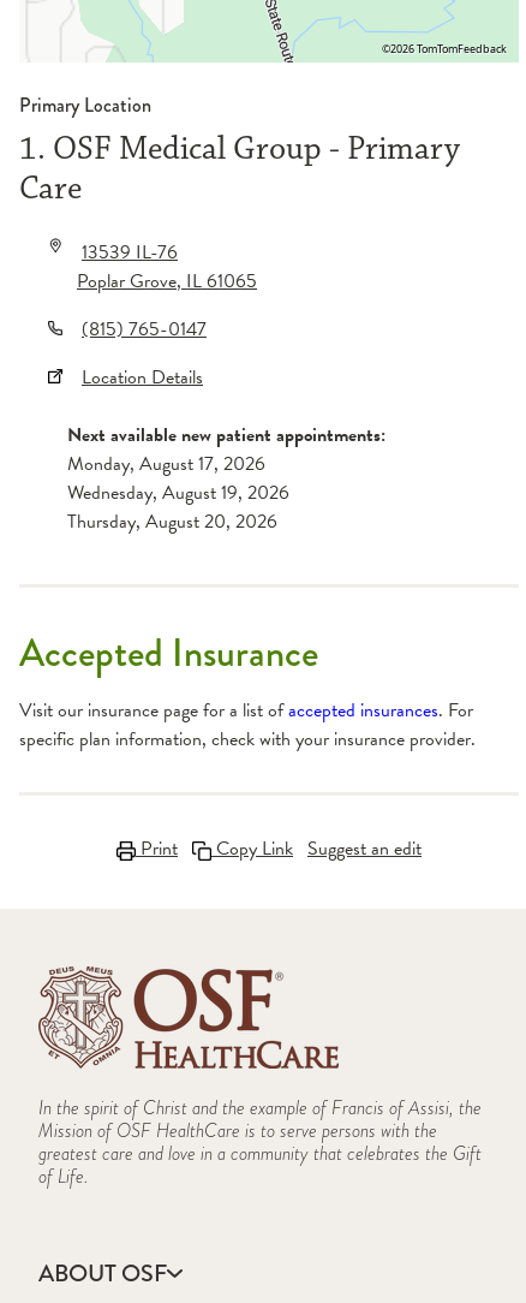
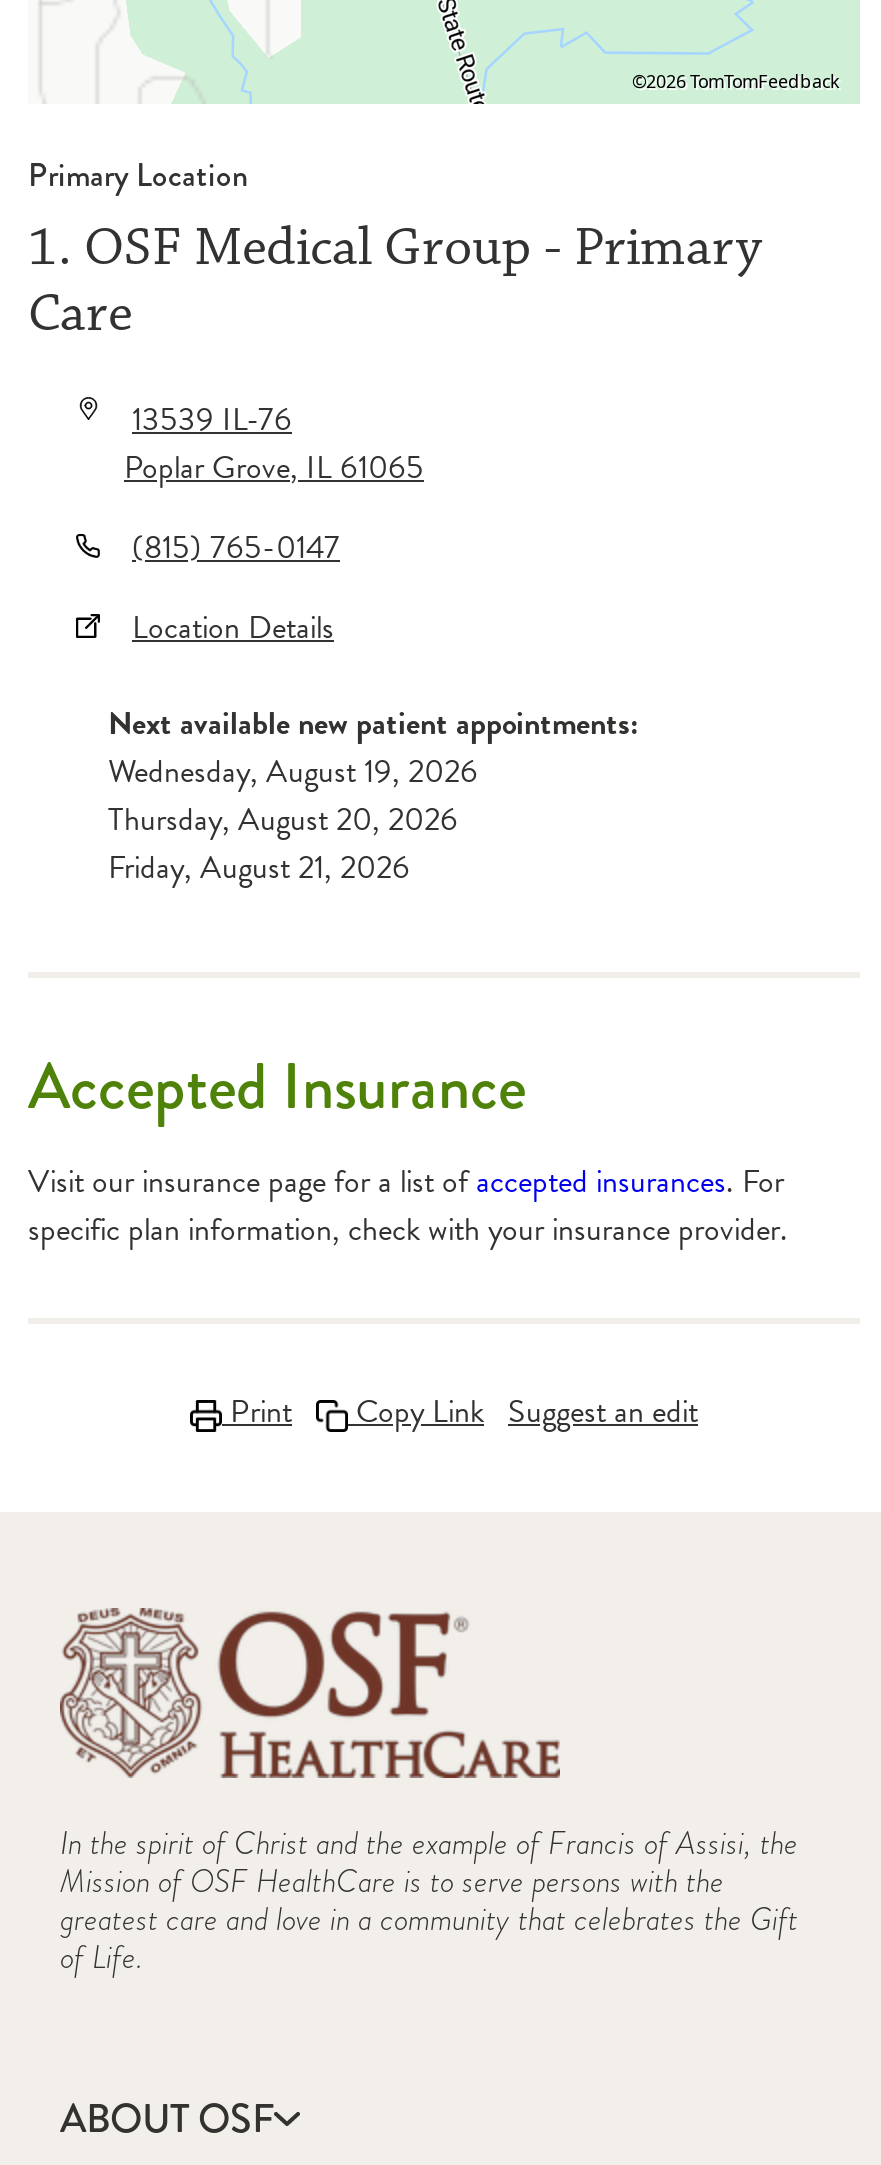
- Monday, August 17, 2026

moved up: Wednesday, August 19, 2026 | Thursday, August 20, 2026

+ Friday, August 21, 2026
